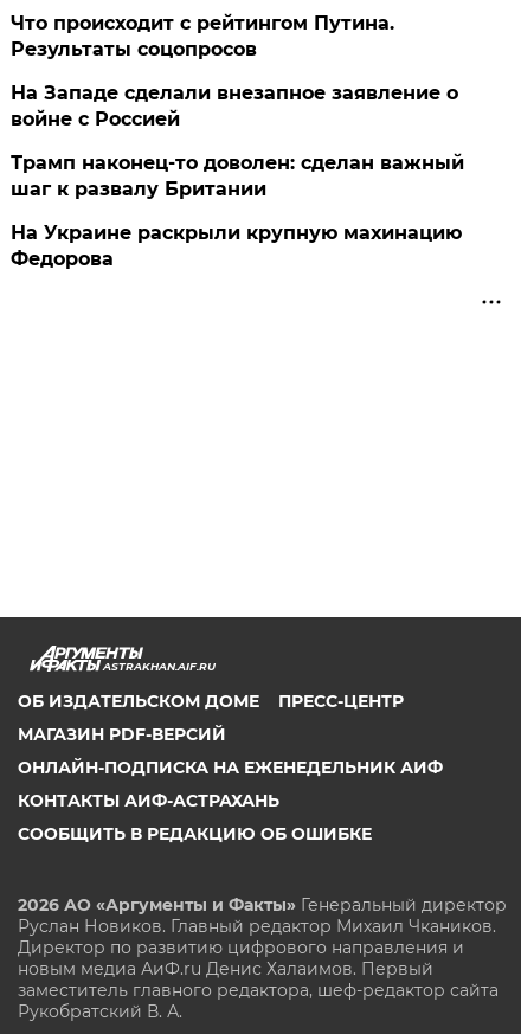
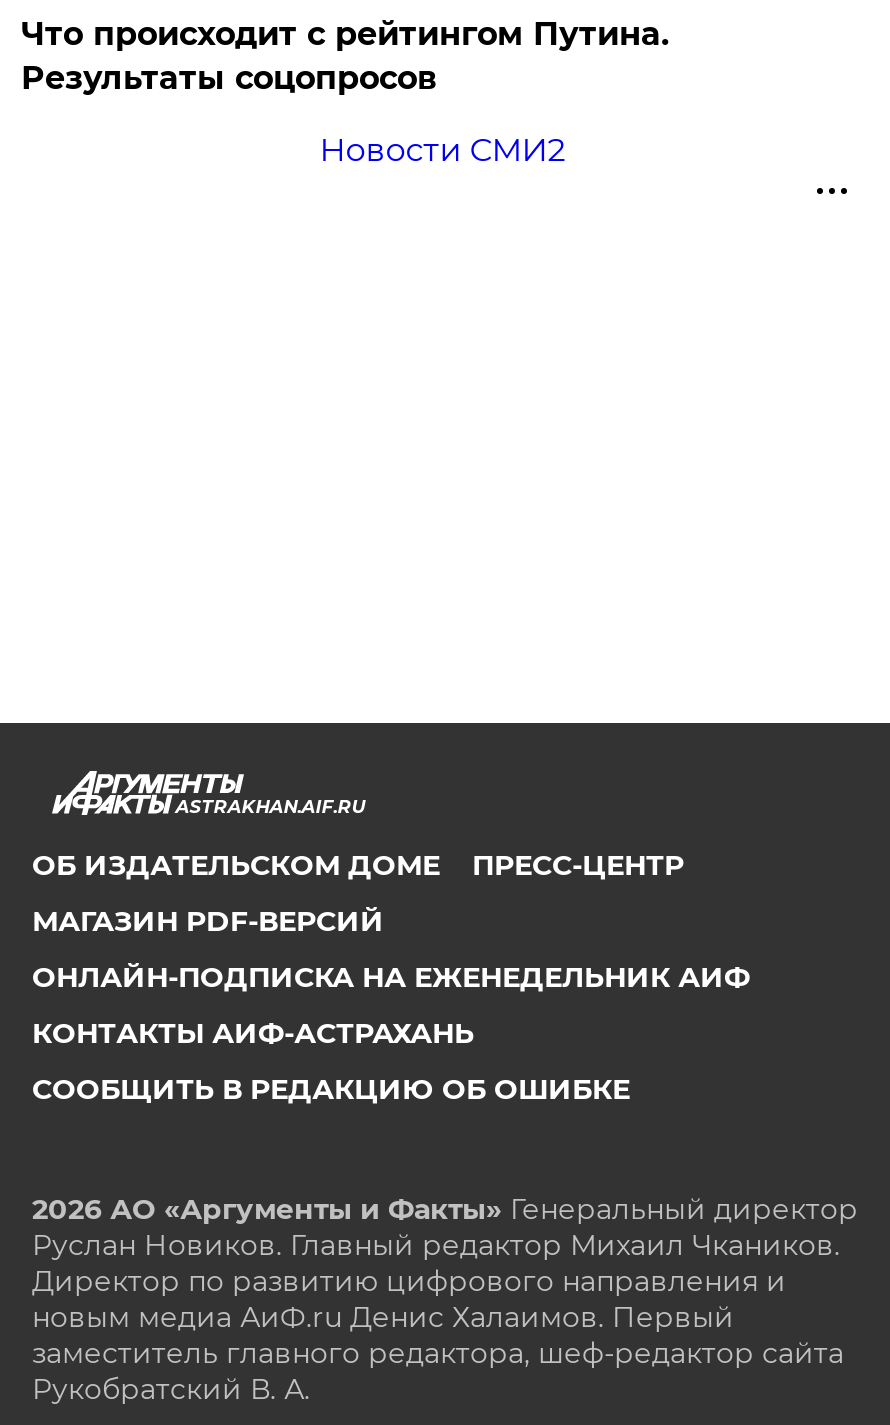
- На Западе сделали внезапное заявление о
- войне с Россией
- Трамп наконец-то доволен: сделан важный
- шаг к развалу Британии
- На Украине раскрыли крупную махинацию
- Федорова
+ Новости СМИ2
